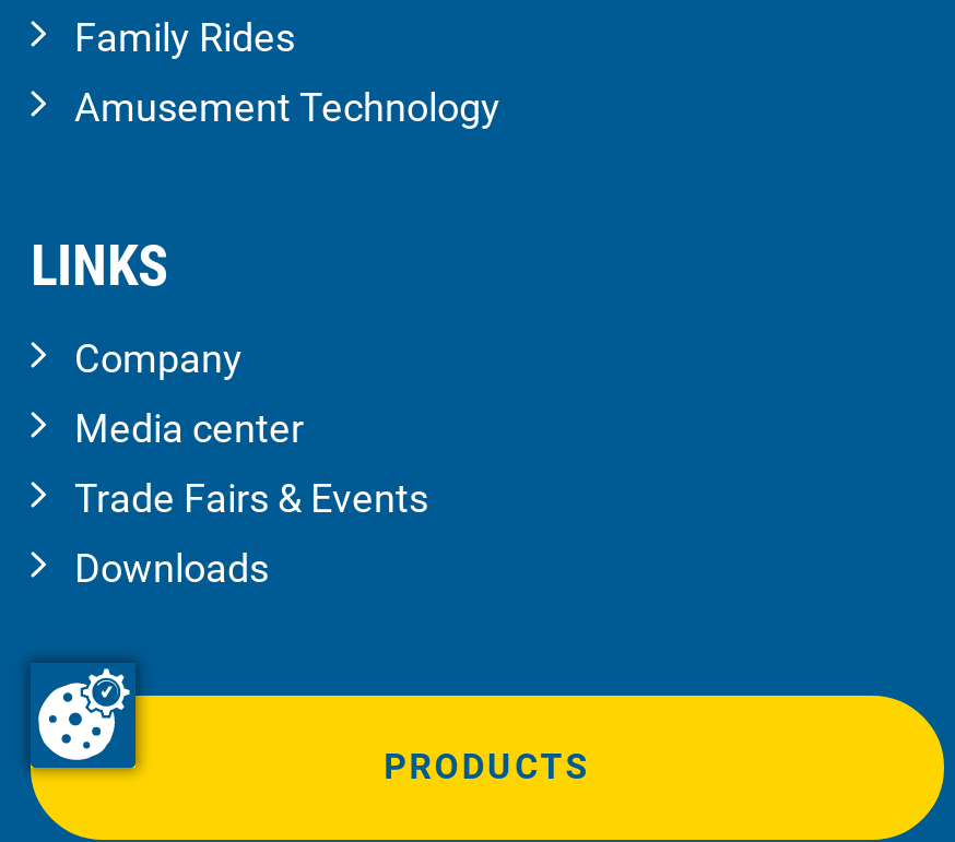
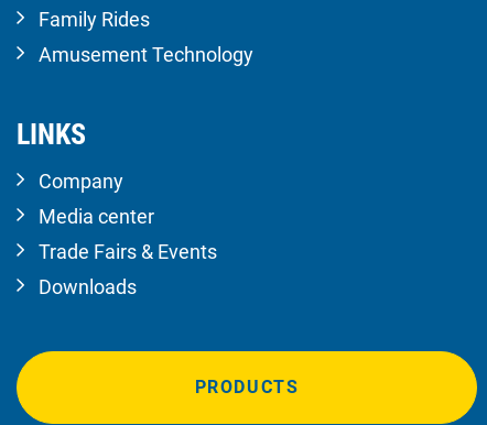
- [image]
+ [image]
